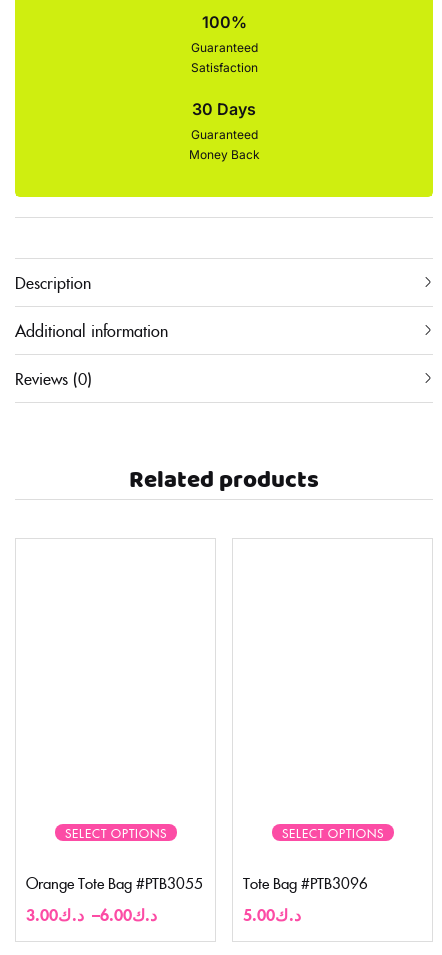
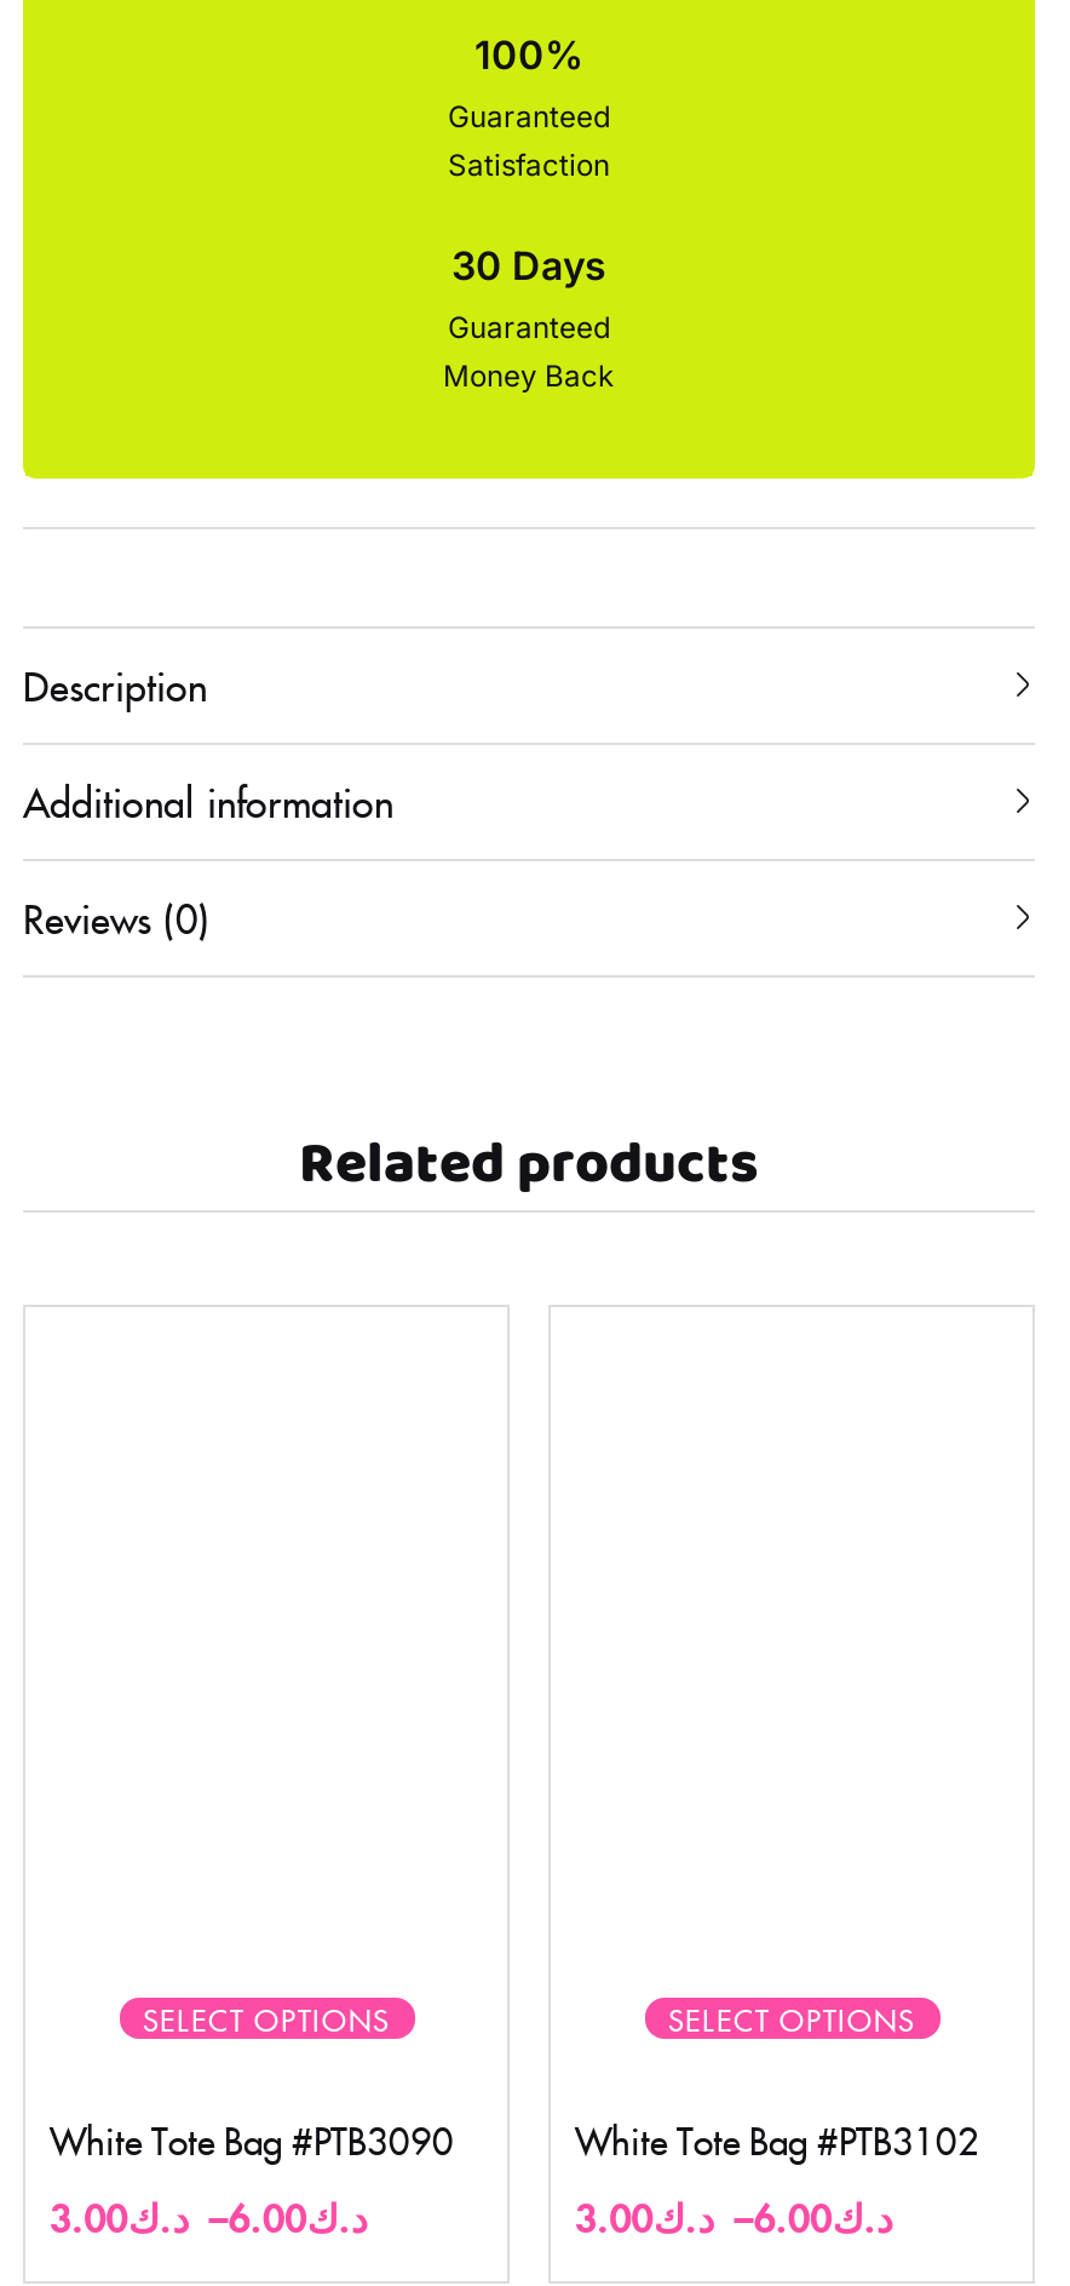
- Orange Tote Bag #PTB3055
+ White Tote Bag #PTB3090

- Tote Bag #PTB3096
+ White Tote Bag #PTB3102

- د.ك5.00
+ د.ك3.00 –
+ د.ك6.00
